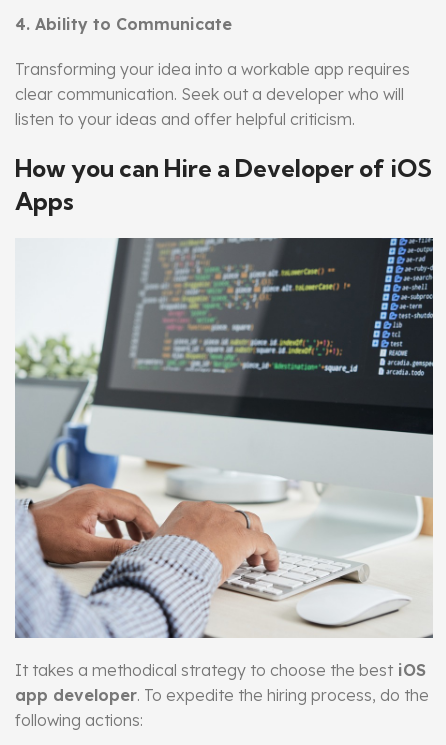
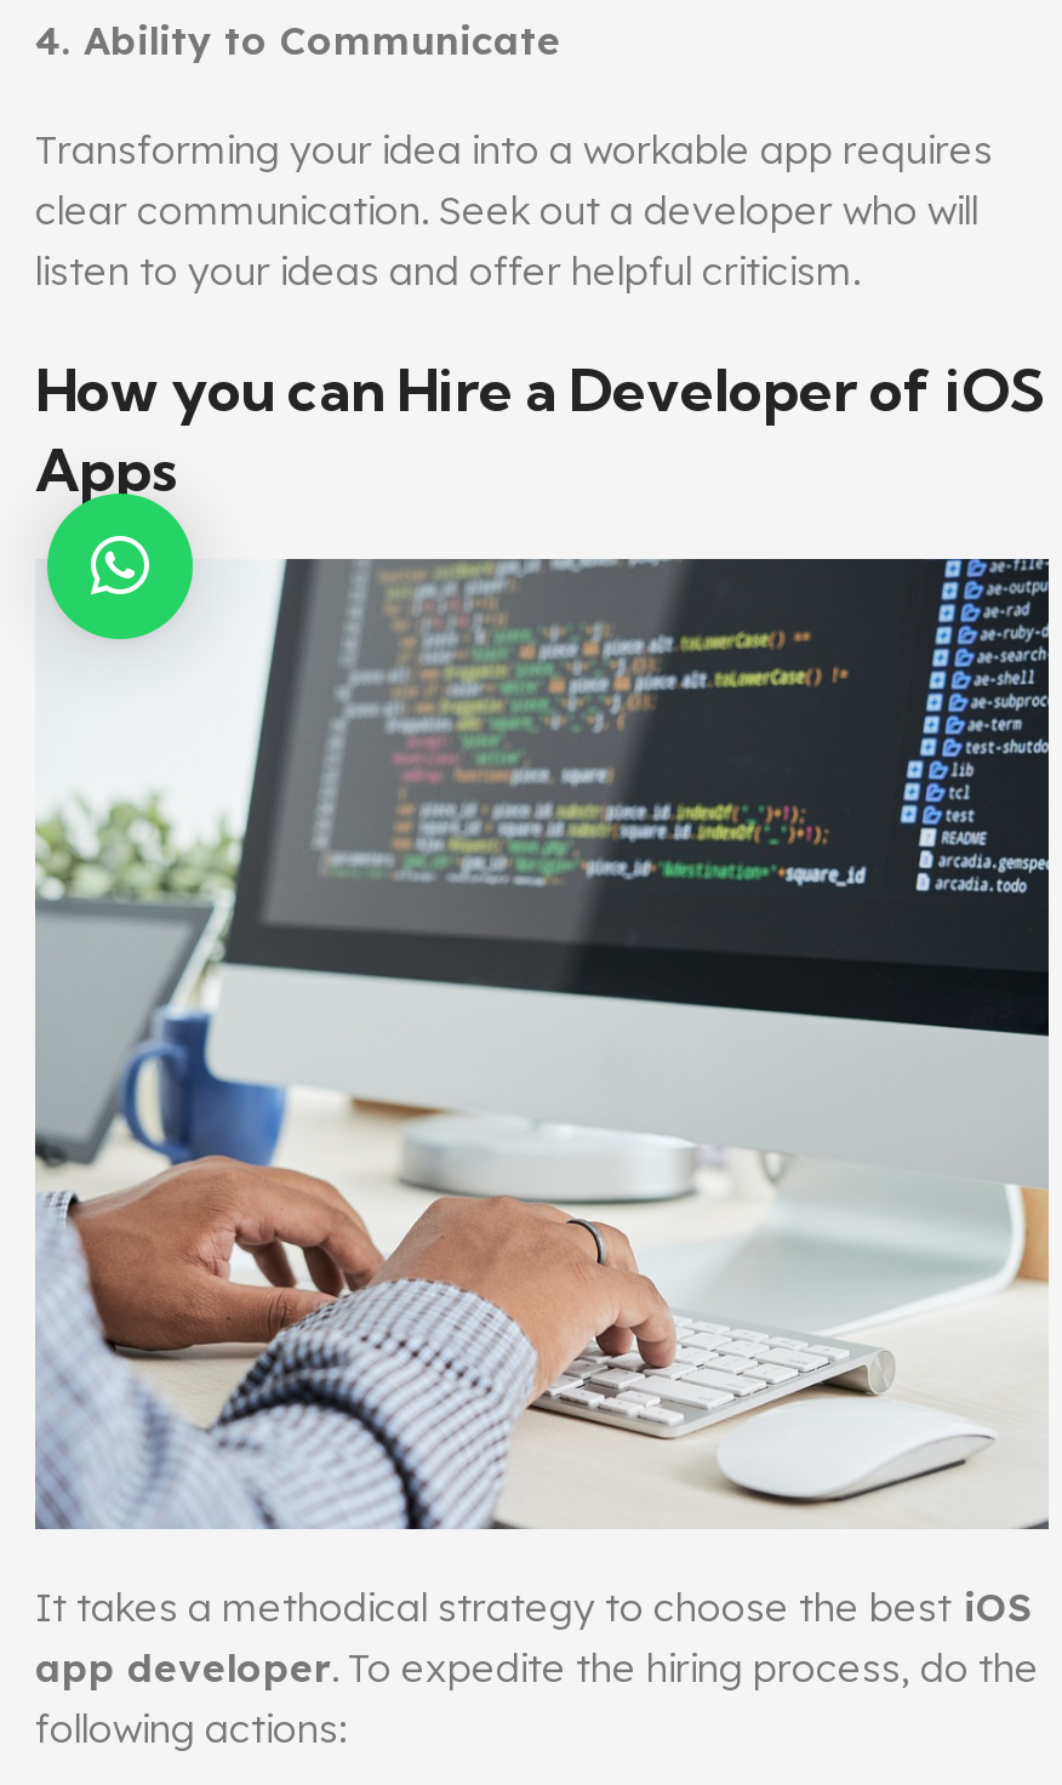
+ [image]
